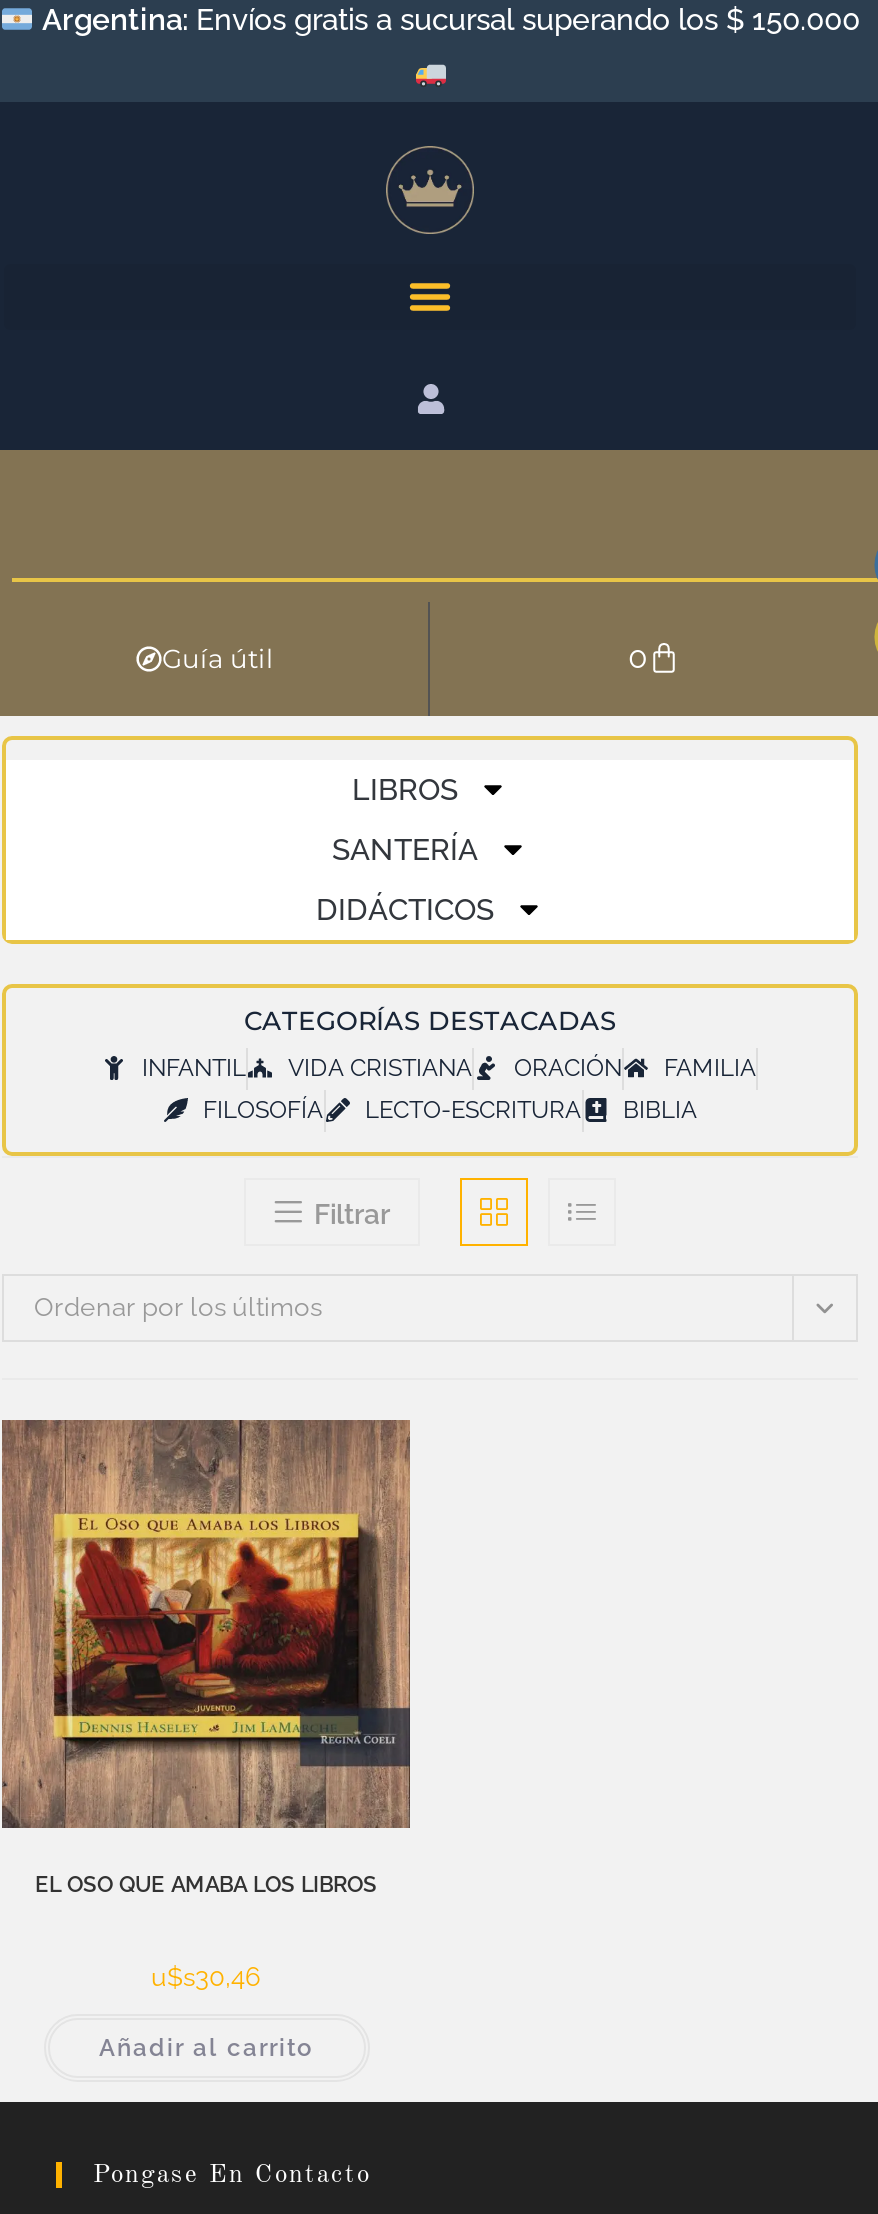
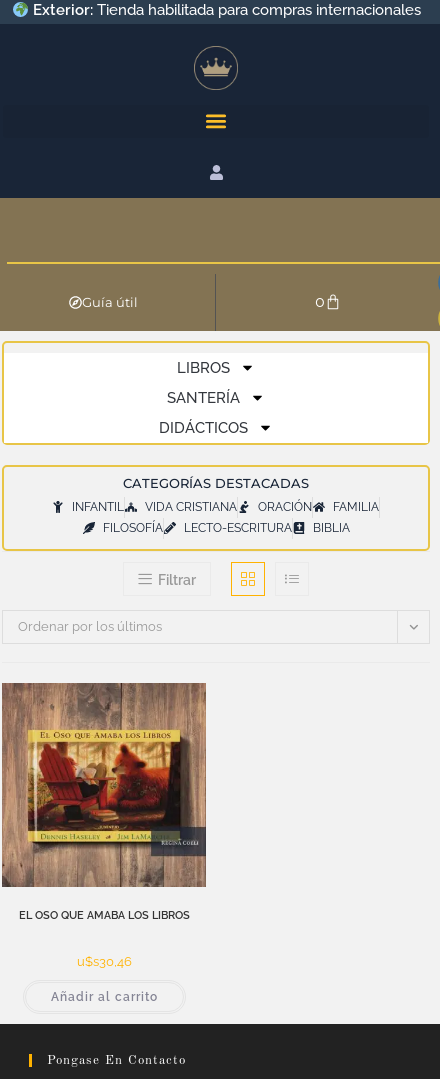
- Argentina: Envíos gratis a sucursal superando los $ 150.000
+ Exterior: Tienda habilitada para compras internacionales
